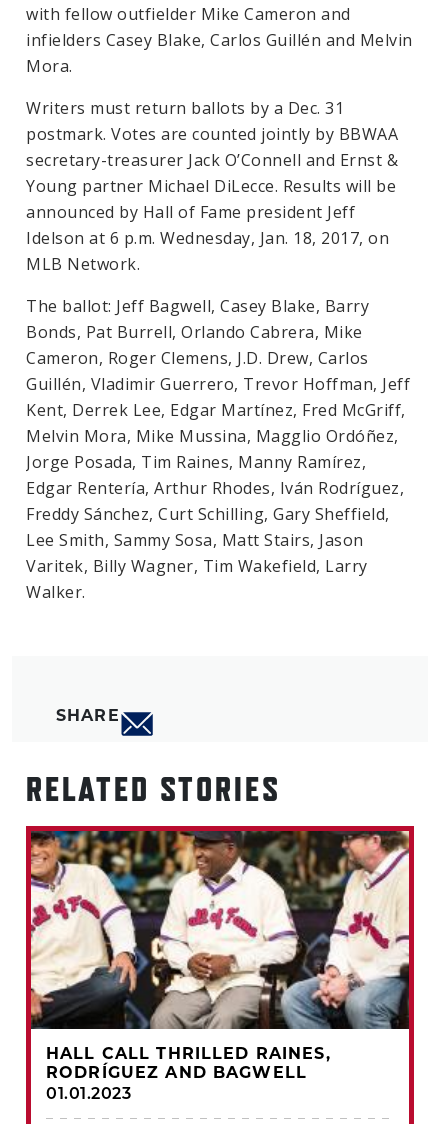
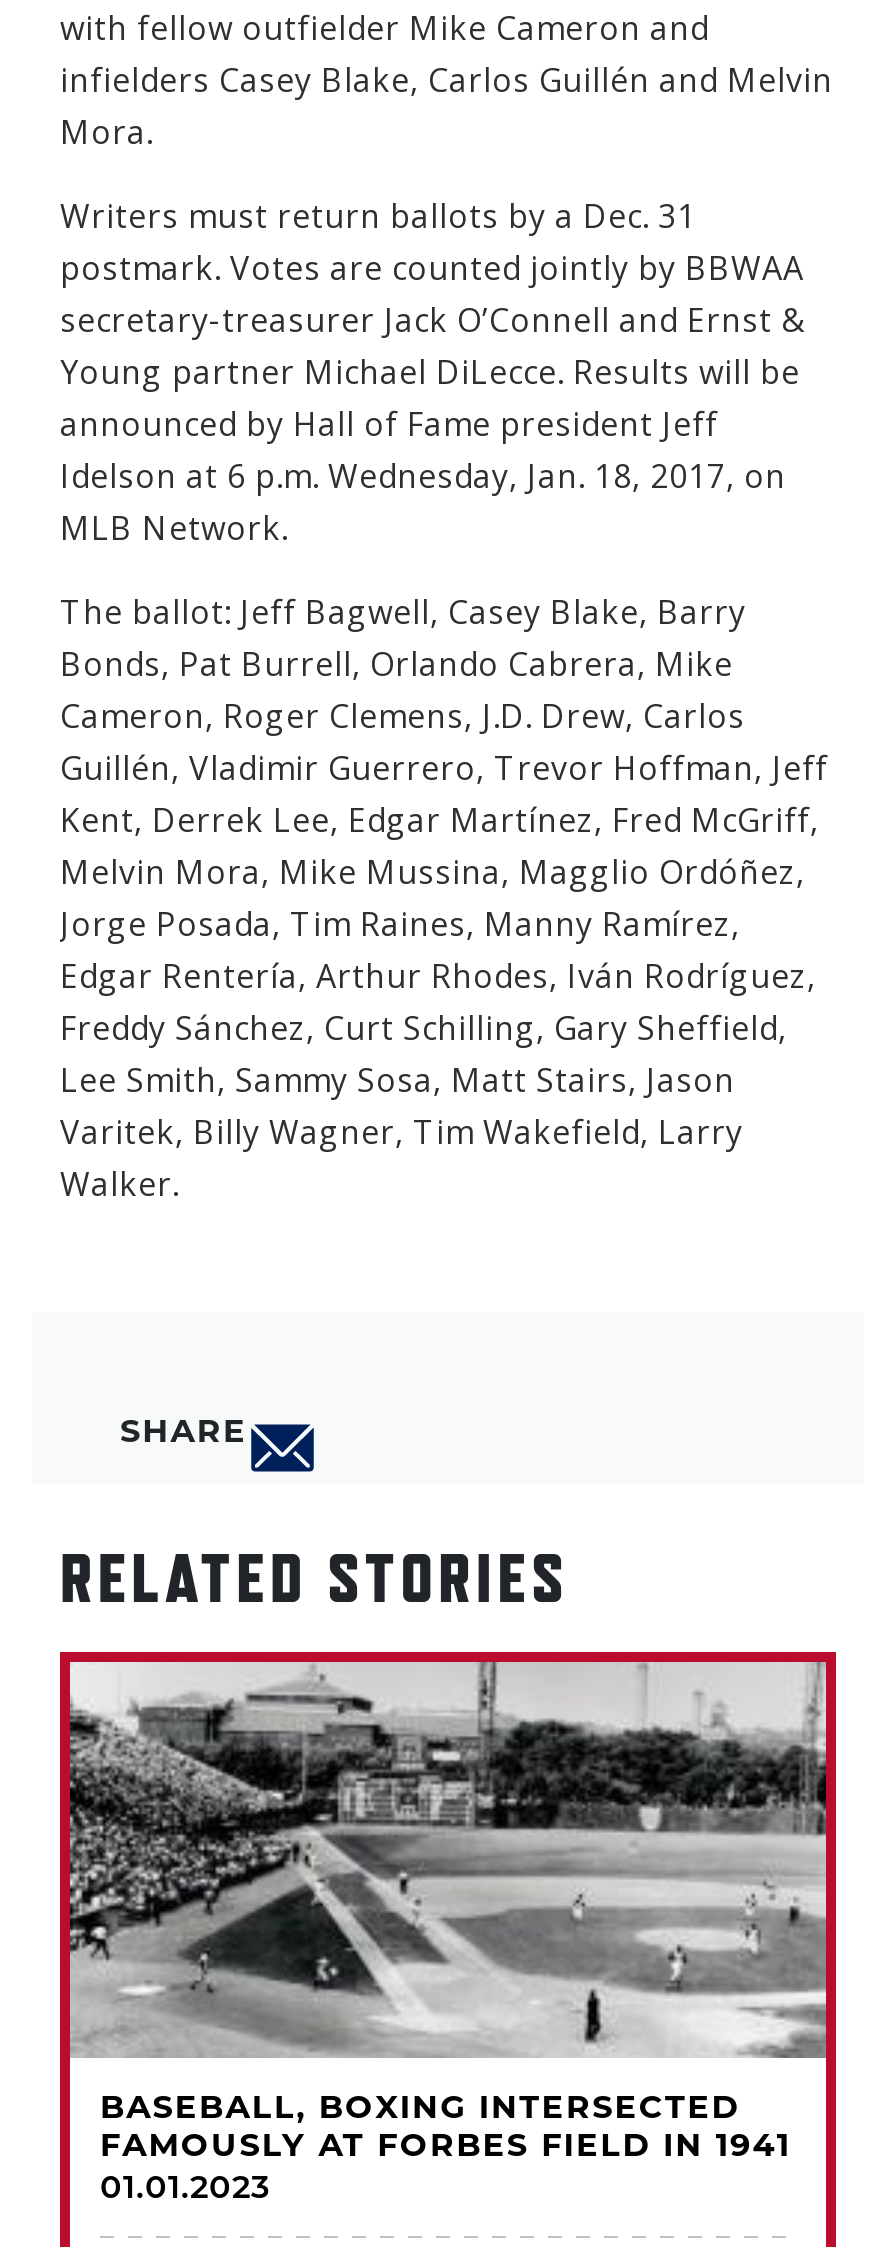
- [image]
- HALL CALL THRILLED RAINES,
- RODRÍGUEZ AND BAGWELL
+ [image]
+ BASEBALL, BOXING INTERSECTED
+ FAMOUSLY AT FORBES FIELD IN 1941
